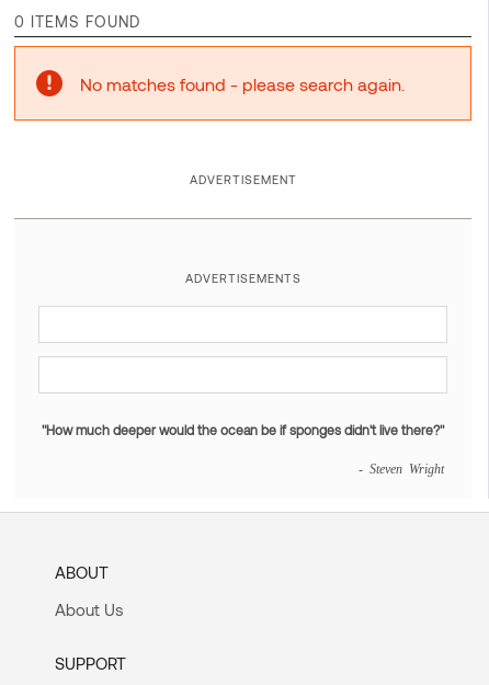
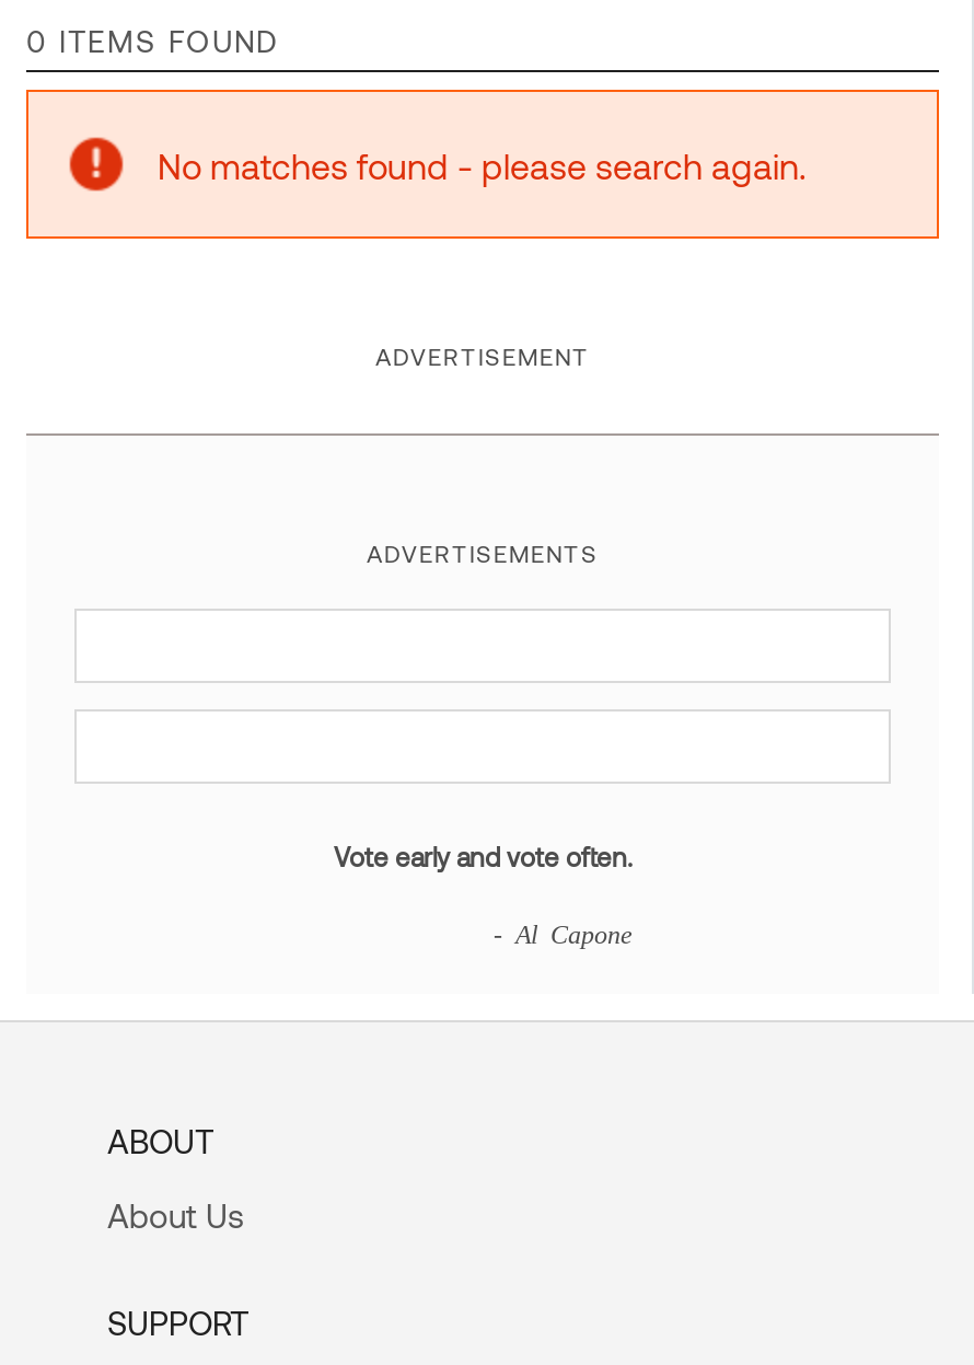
- "How much deeper would the ocean be if sponges didn't live there?"
+ Vote early and vote often.

- - Steven Wright
+ - Al Capone
